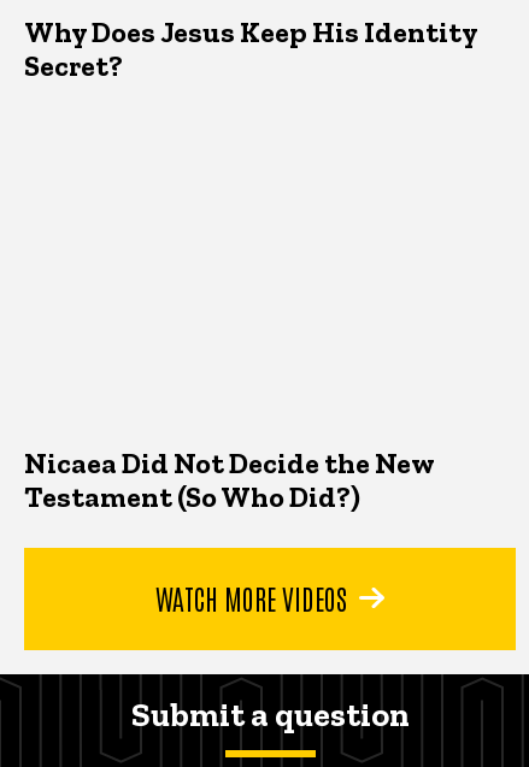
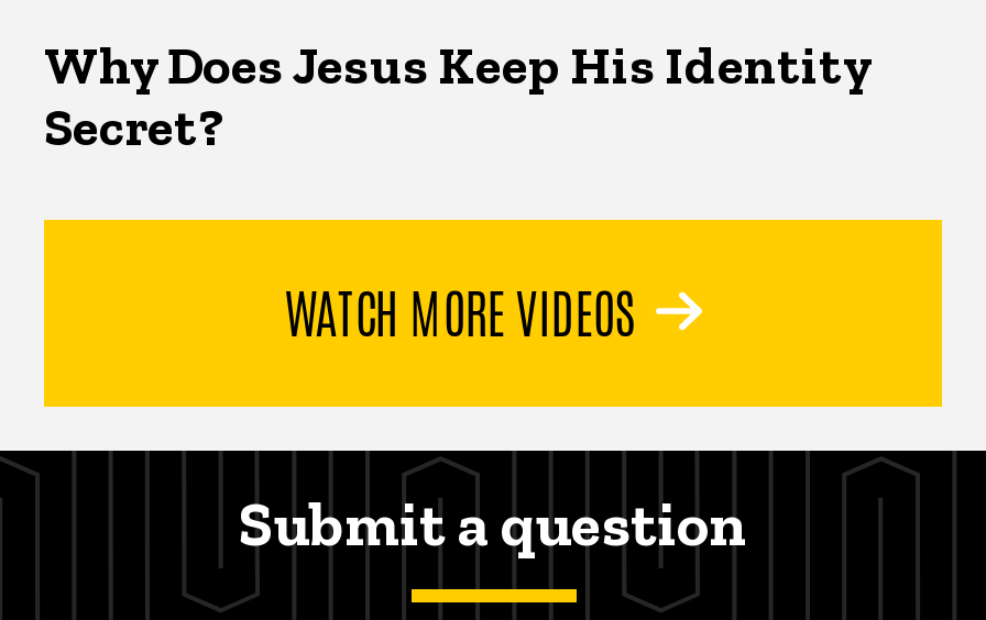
- Nicaea Did Not Decide the New
- Testament (So Who Did?)
